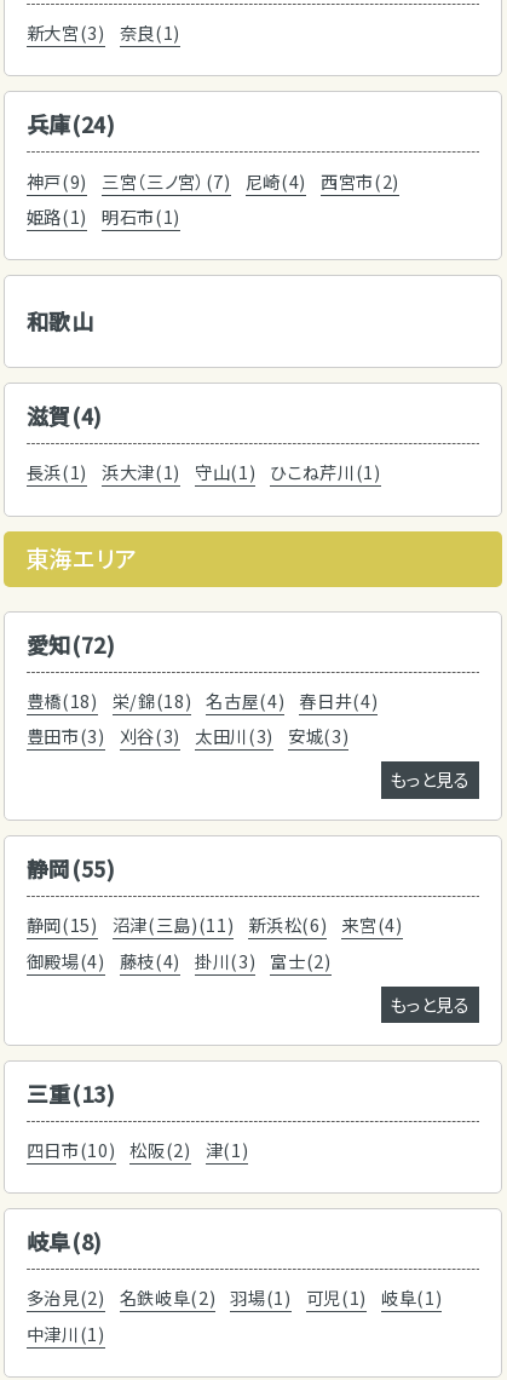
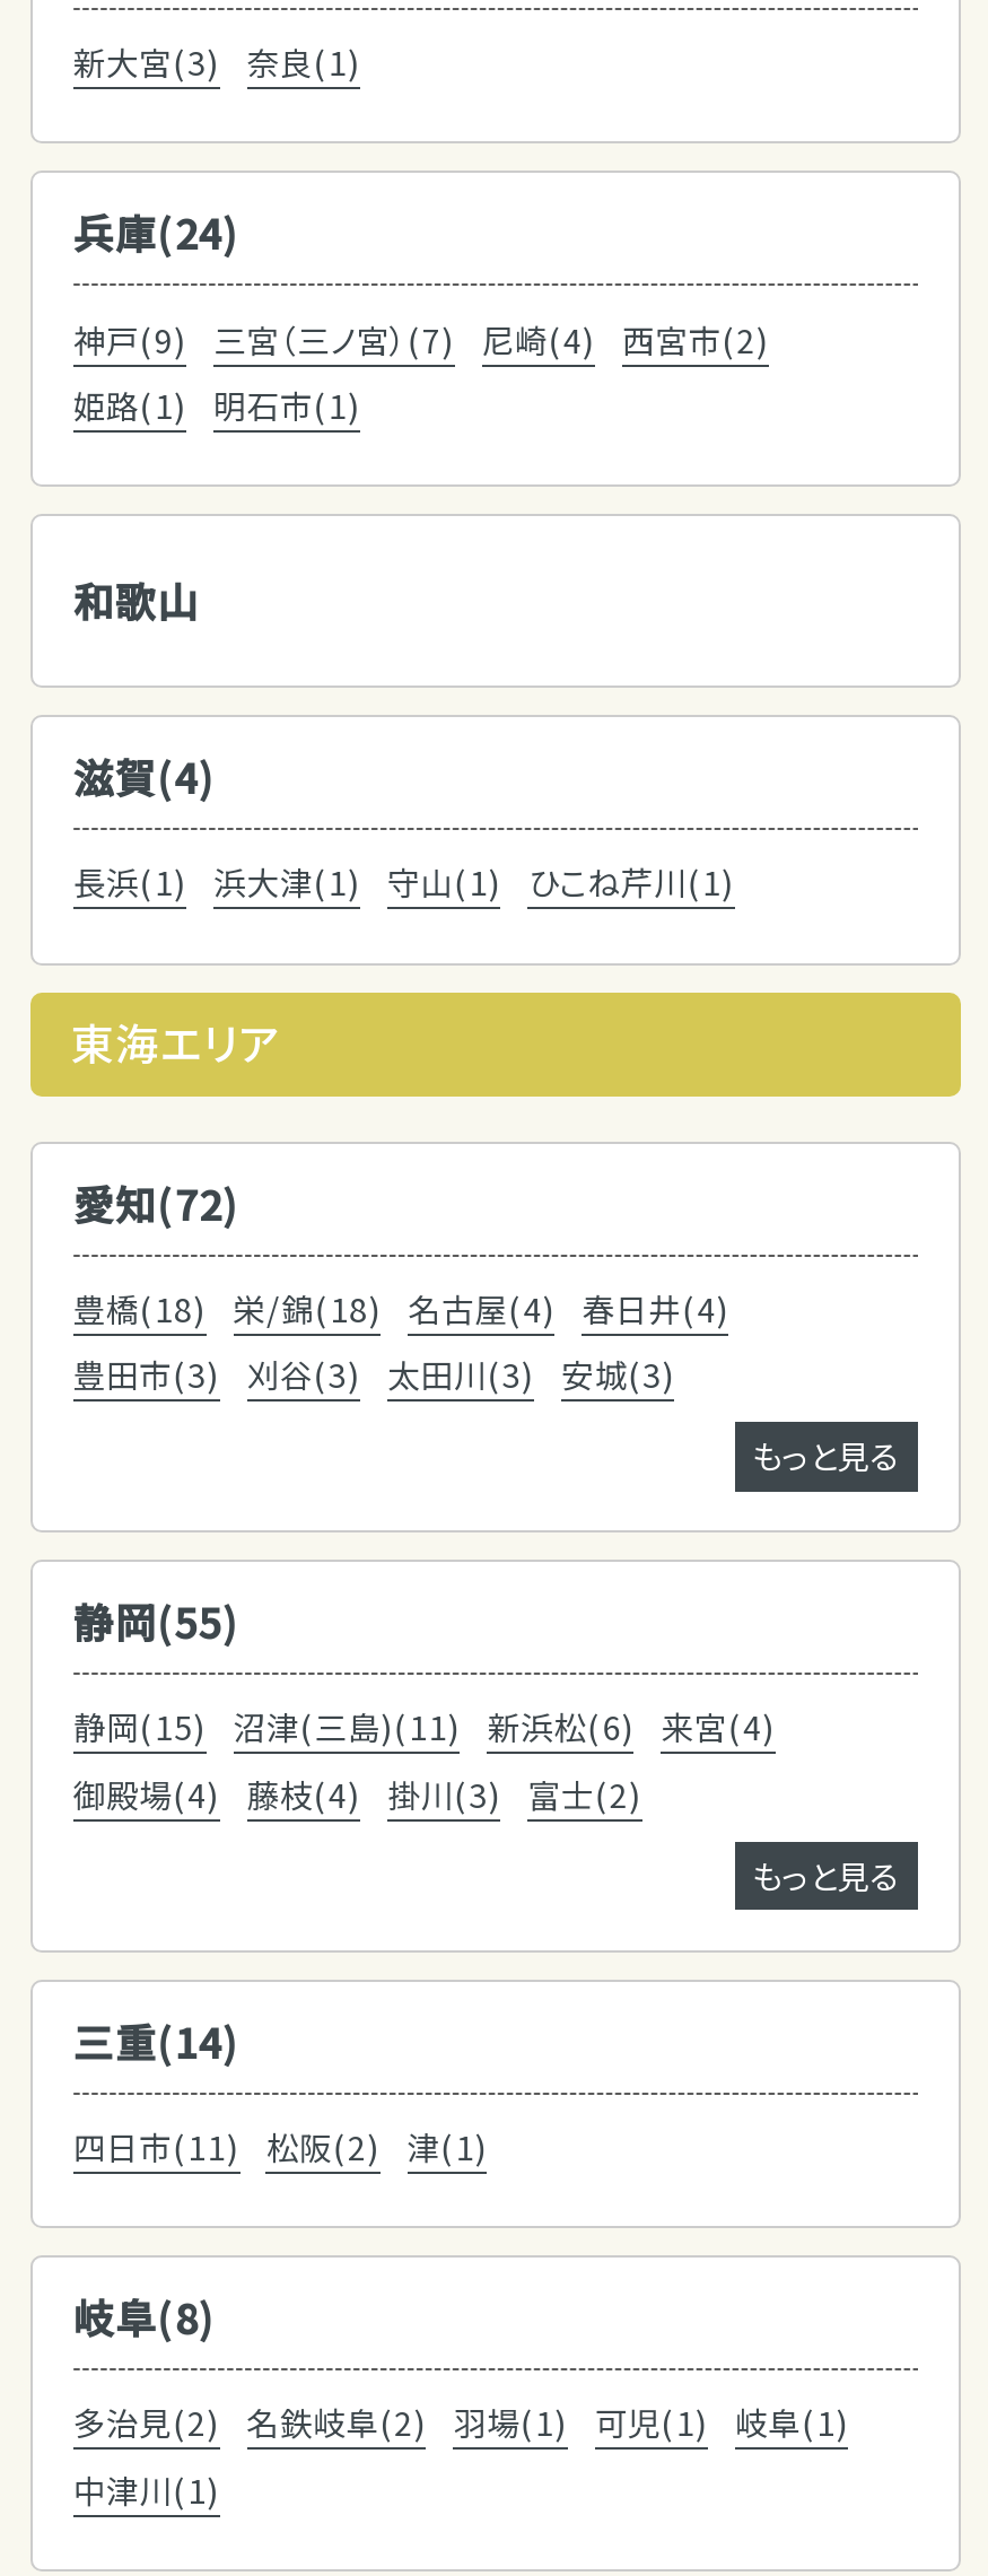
- 三重(13)
+ 三重(14)

- 四日市(10) 松阪(2) 津(1)
+ 四日市(11) 松阪(2) 津(1)
